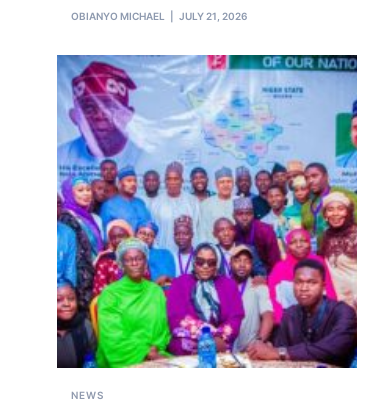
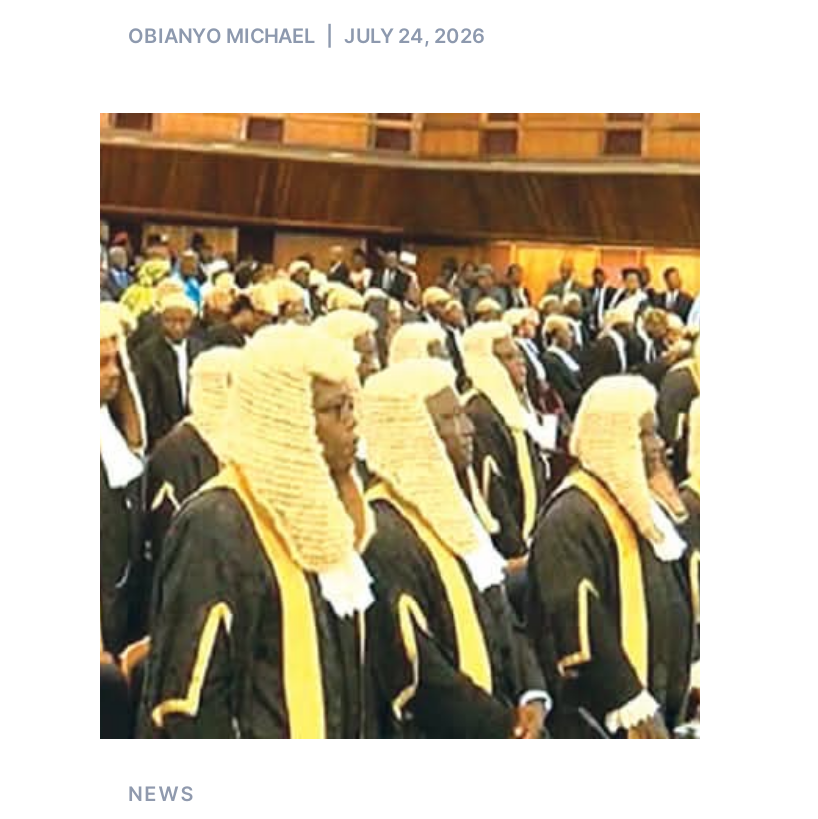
- OBIANYO MICHAEL JULY 21, 2026
+ OBIANYO MICHAEL JULY 24, 2026

- [image]
+ [image]
